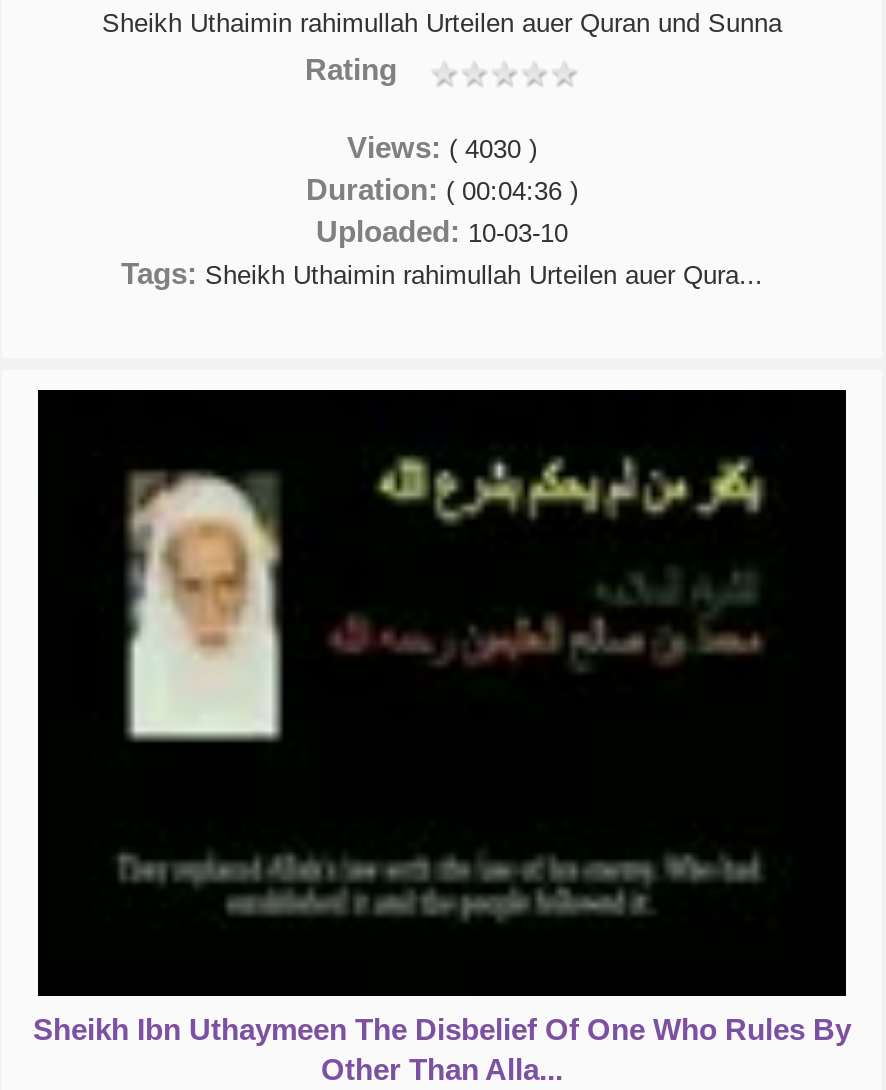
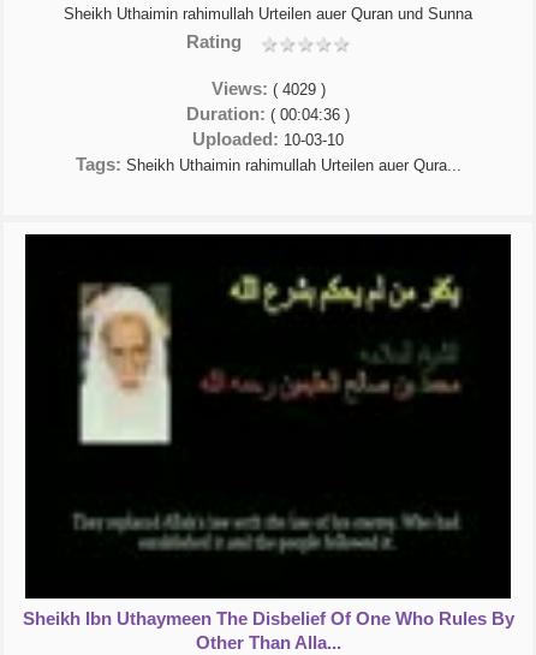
- Views: ( 4030 )
+ Views: ( 4029 )
